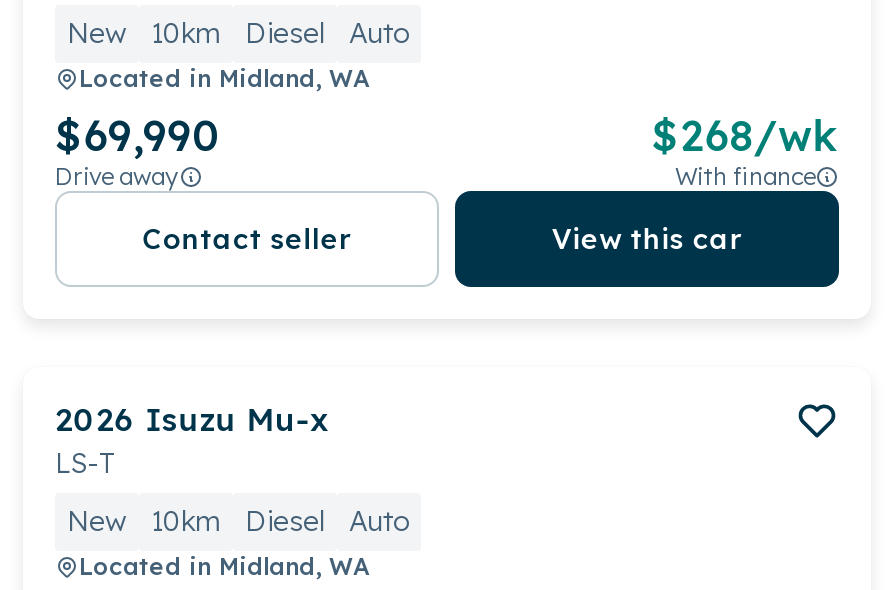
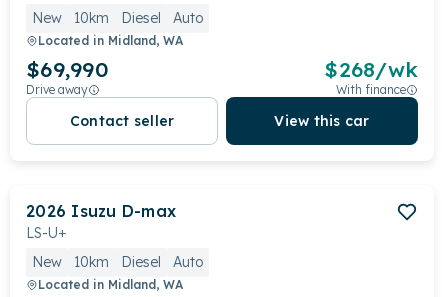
- 2026 Isuzu Mu-x
- LS-T
+ 2026 Isuzu D-max
+ LS-U+
